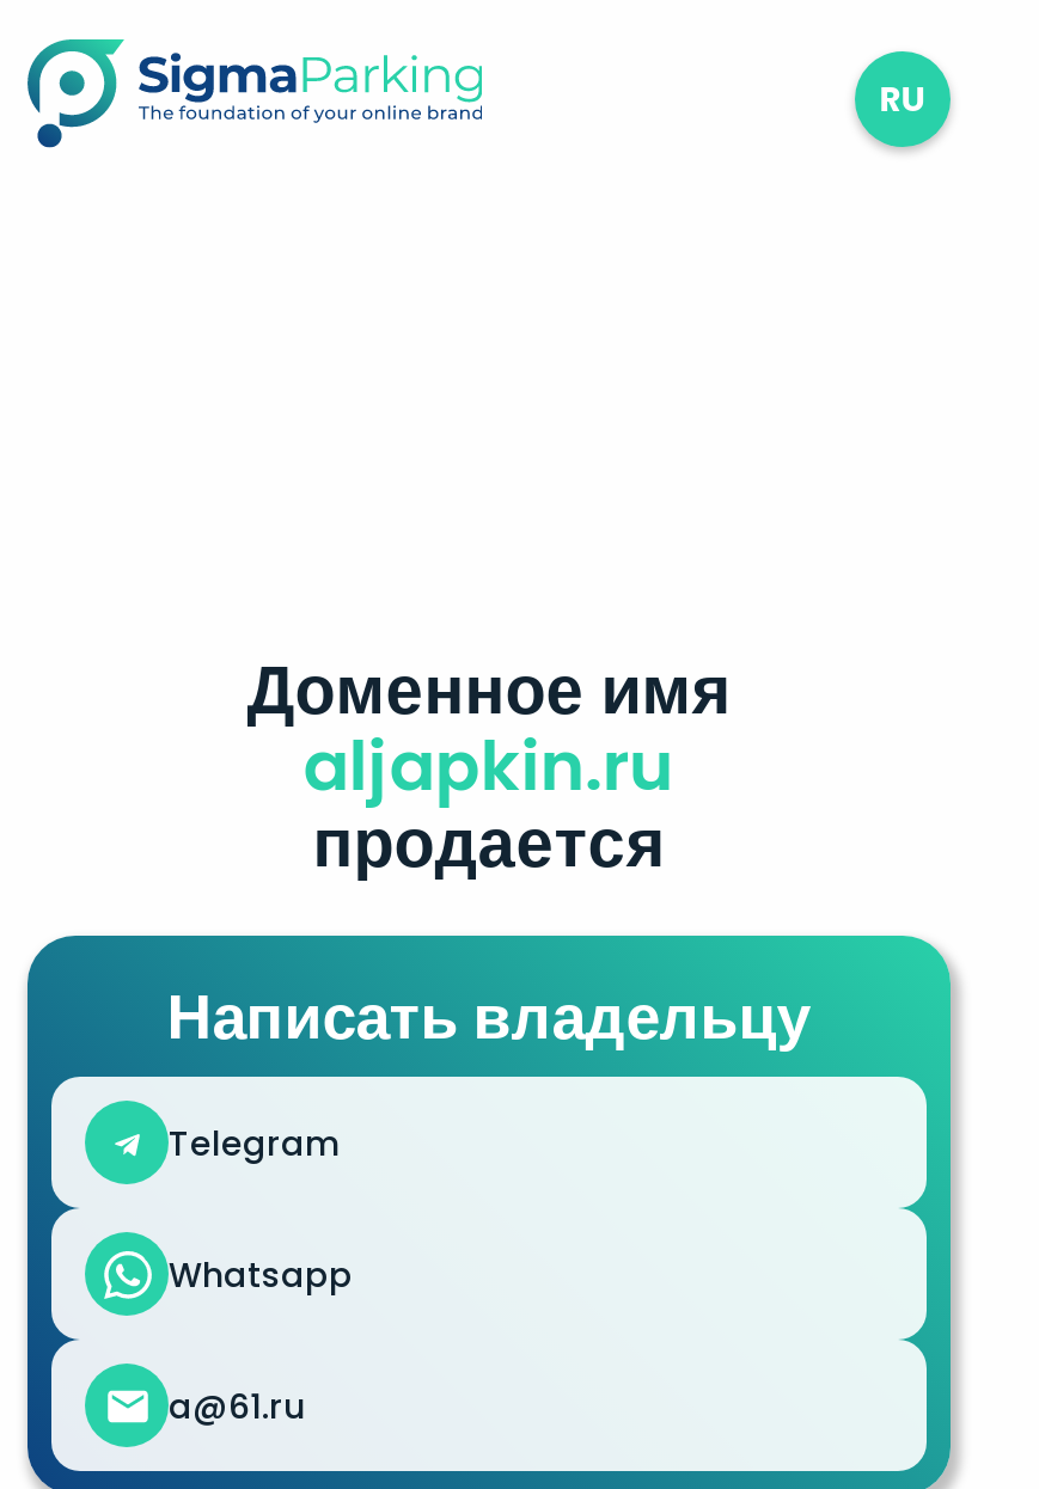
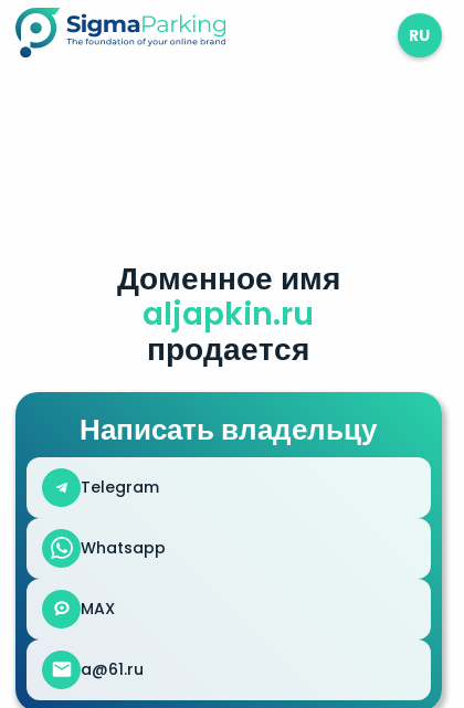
moved up: Доменное имя | aljapkin.ru | продается | Написать владельцу | Telegram | Whatsapp

+ MAX
